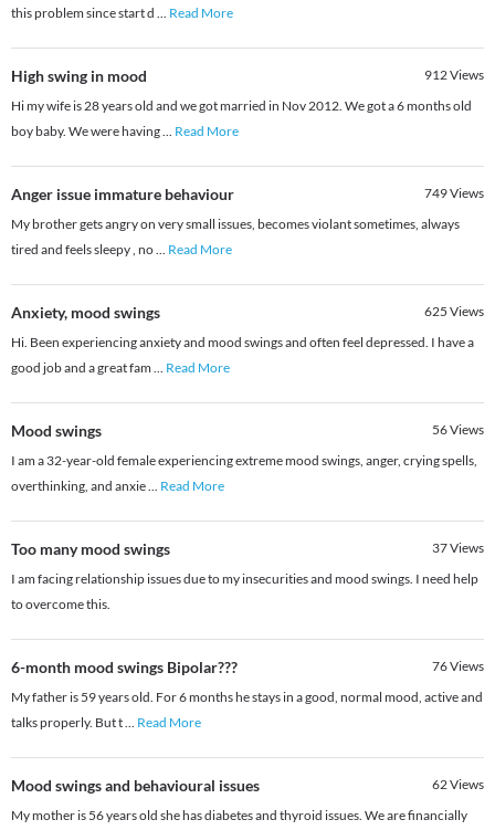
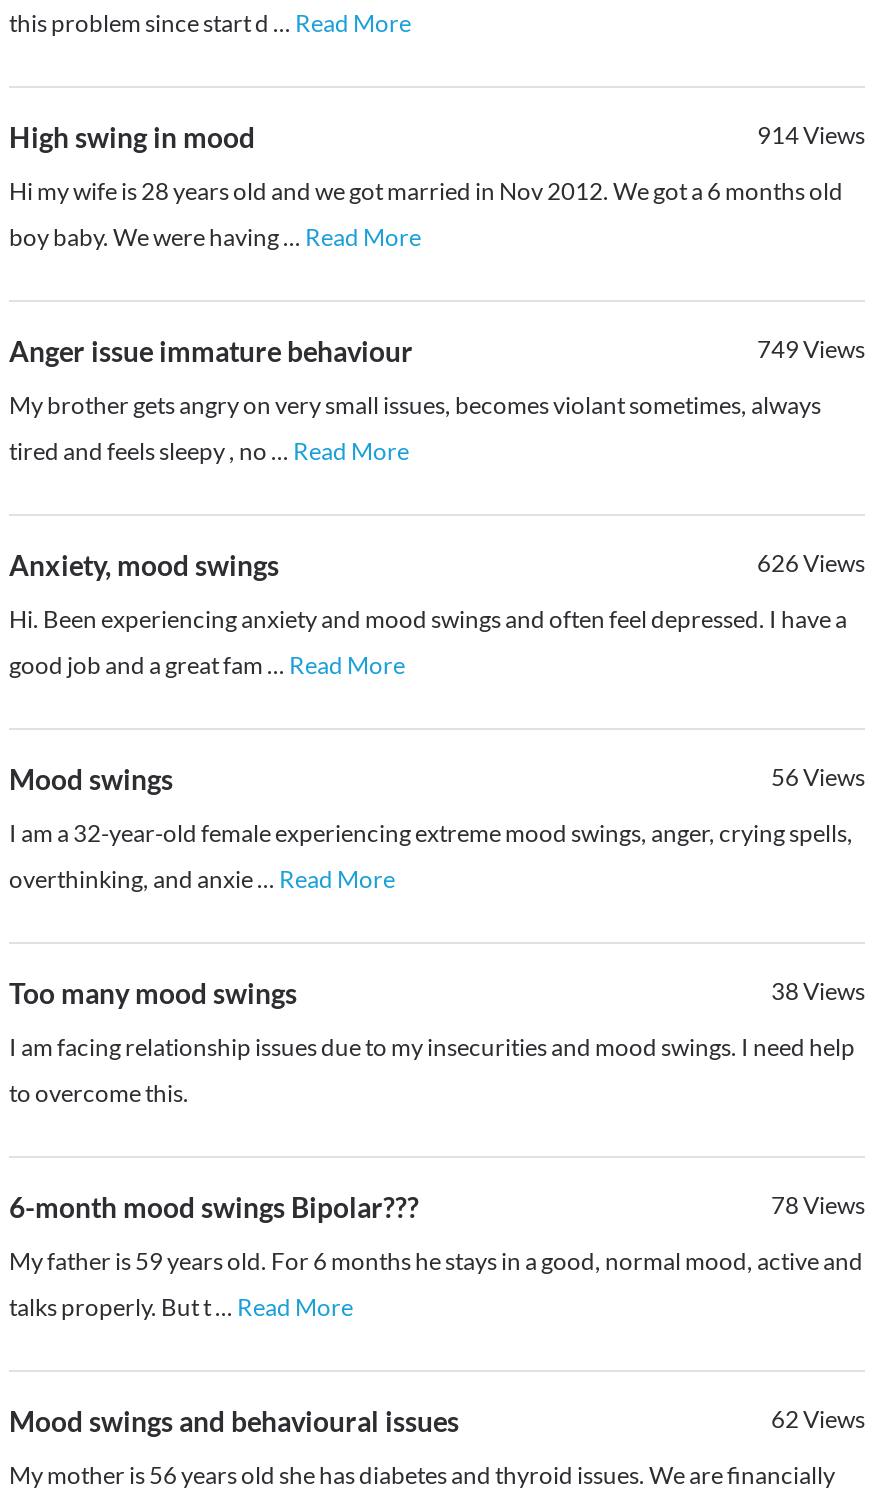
- 912Views
+ 914Views

- 625Views
+ 626Views

- 37Views
+ 38Views

- 76Views
+ 78Views
